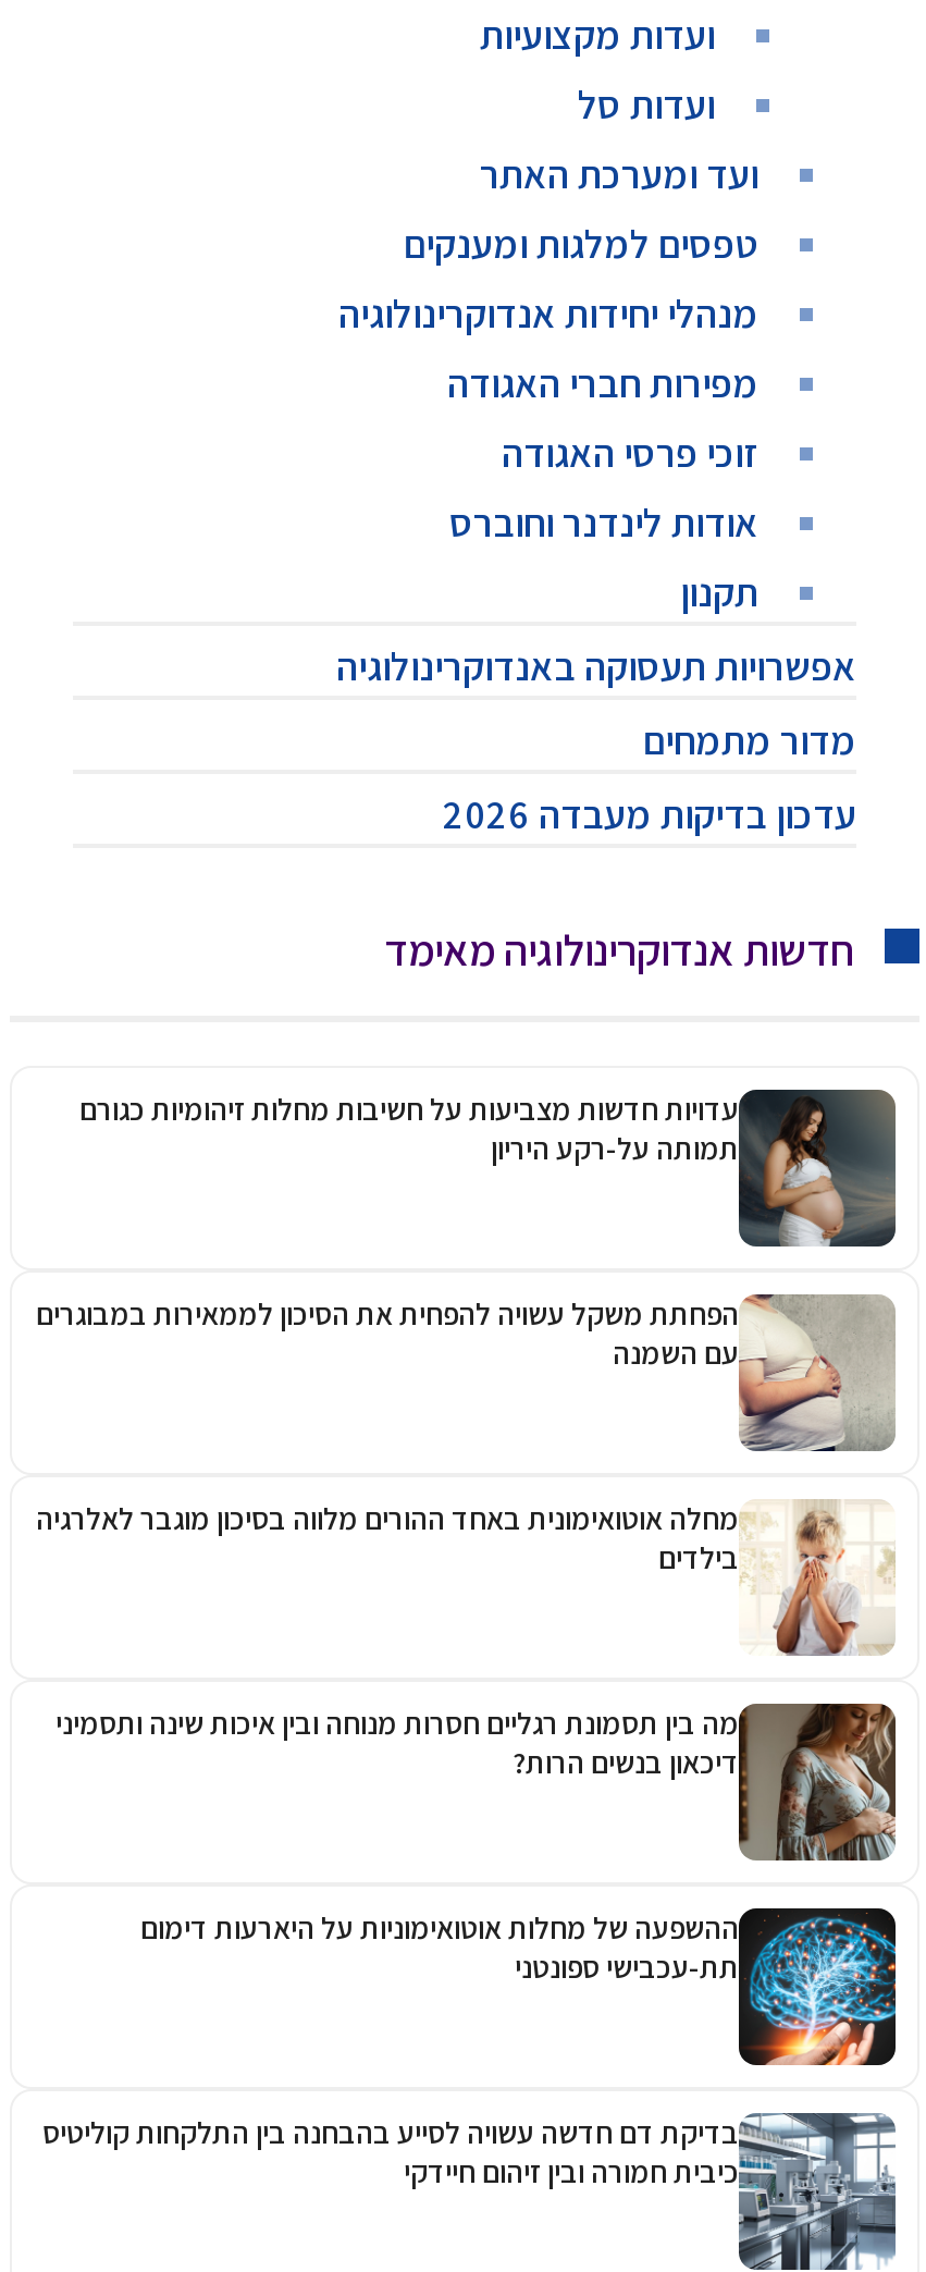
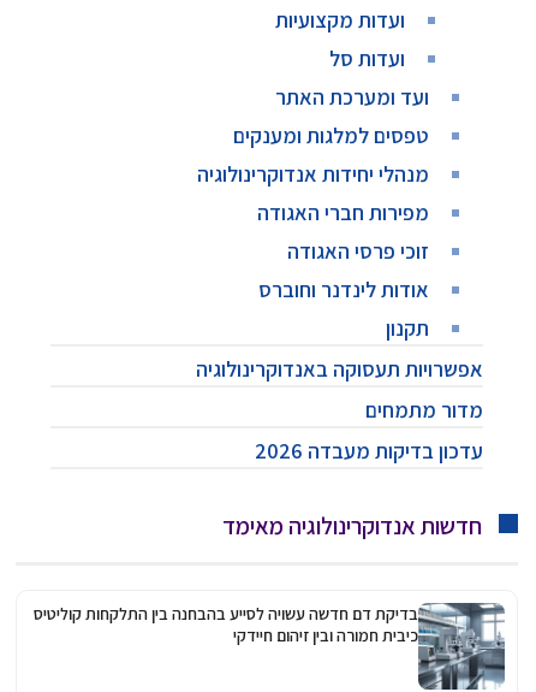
- [image]
- עדויות חדשות מצביעות על חשיבות מחלות זיהומיות כגורם
- תמותה על-רקע היריון

- [image]
- הפחתת משקל עשויה להפחית את הסיכון לממאירות במבוגרים
- עם השמנה

- [image]
- מחלה אוטואימונית באחד ההורים מלווה בסיכון מוגבר לאלרגיה
- בילדים

- [image]
- מה בין תסמונת רגליים חסרות מנוחה ובין איכות שינה ותסמיני
- דיכאון בנשים הרות?

- [image]
- ההשפעה של מחלות אוטואימוניות על היארעות דימום
- תת-עכבישי ספונטני
